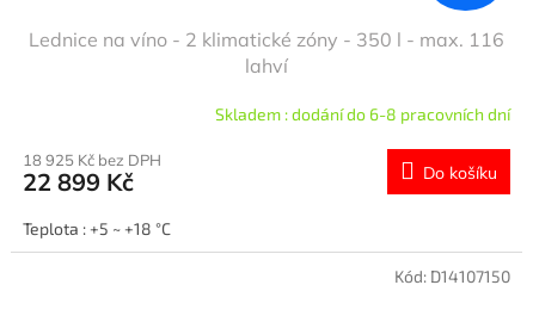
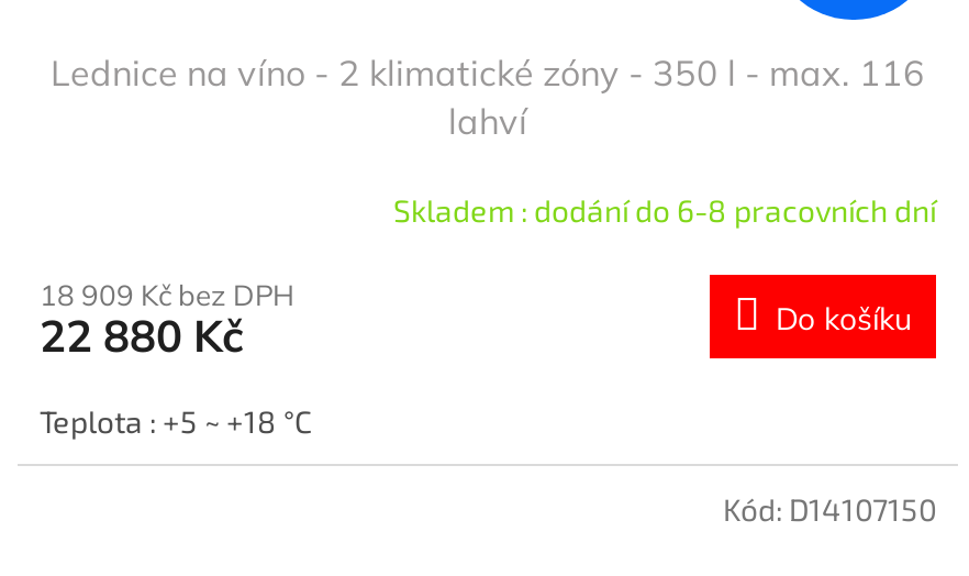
- 18 925 Kč bez DPH
+ 18 909 Kč bez DPH

- 22 899 Kč
+ 22 880 Kč
